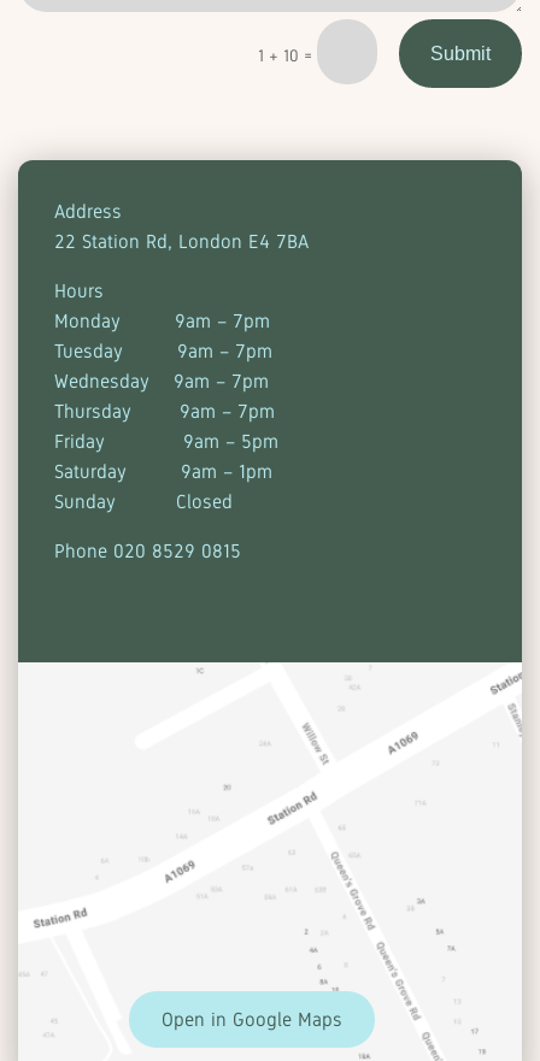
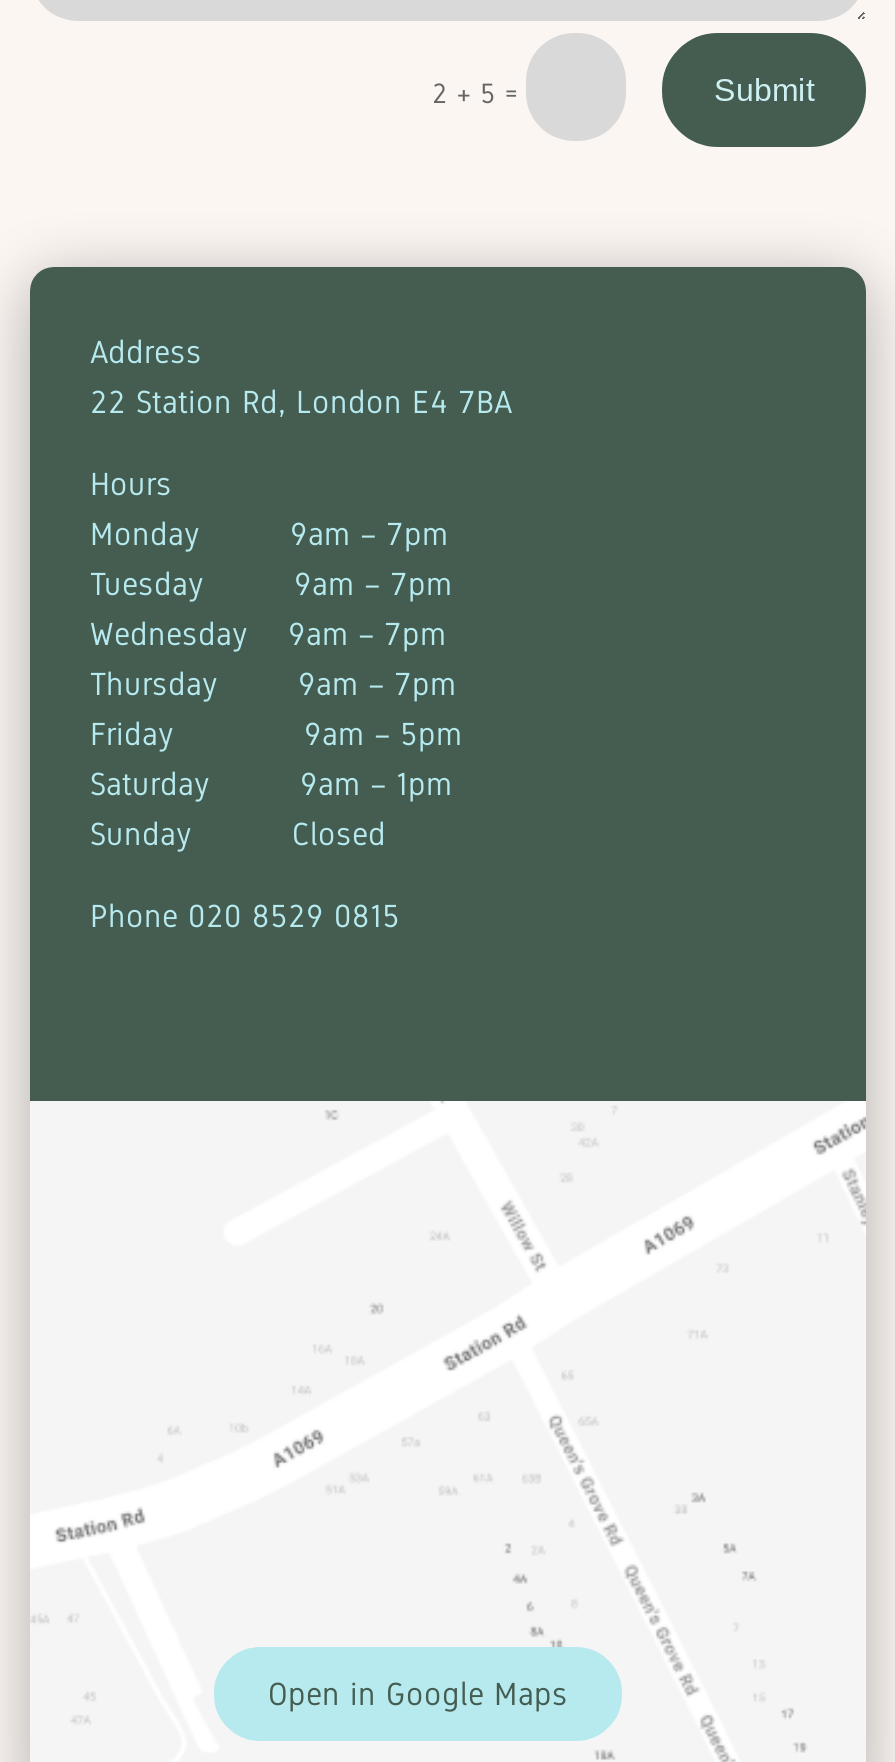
- 1 + 10 =
+ 2 + 5 =
